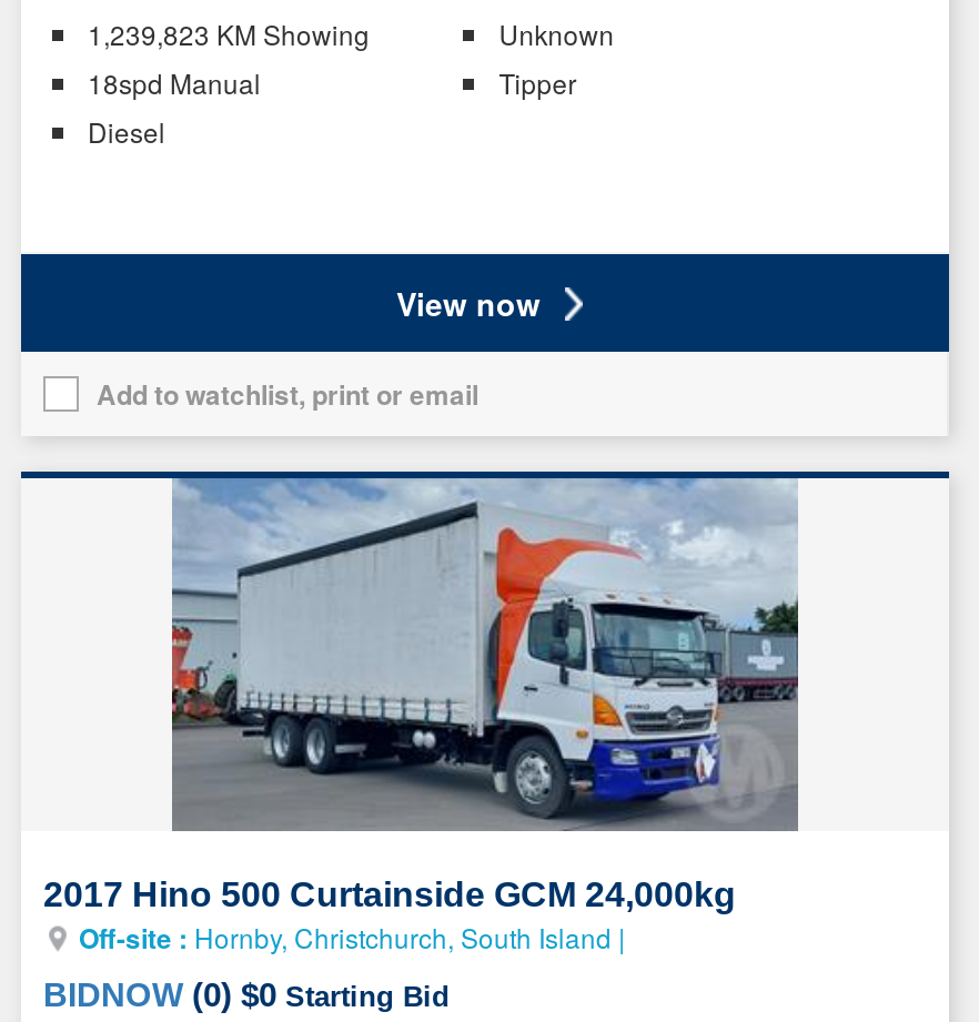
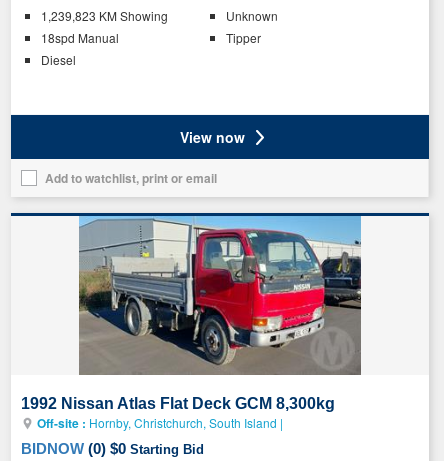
- [image]
- 2017 Hino 500 Curtainside GCM 24,000kg
+ [image]
+ 1992 Nissan Atlas Flat Deck GCM 8,300kg
